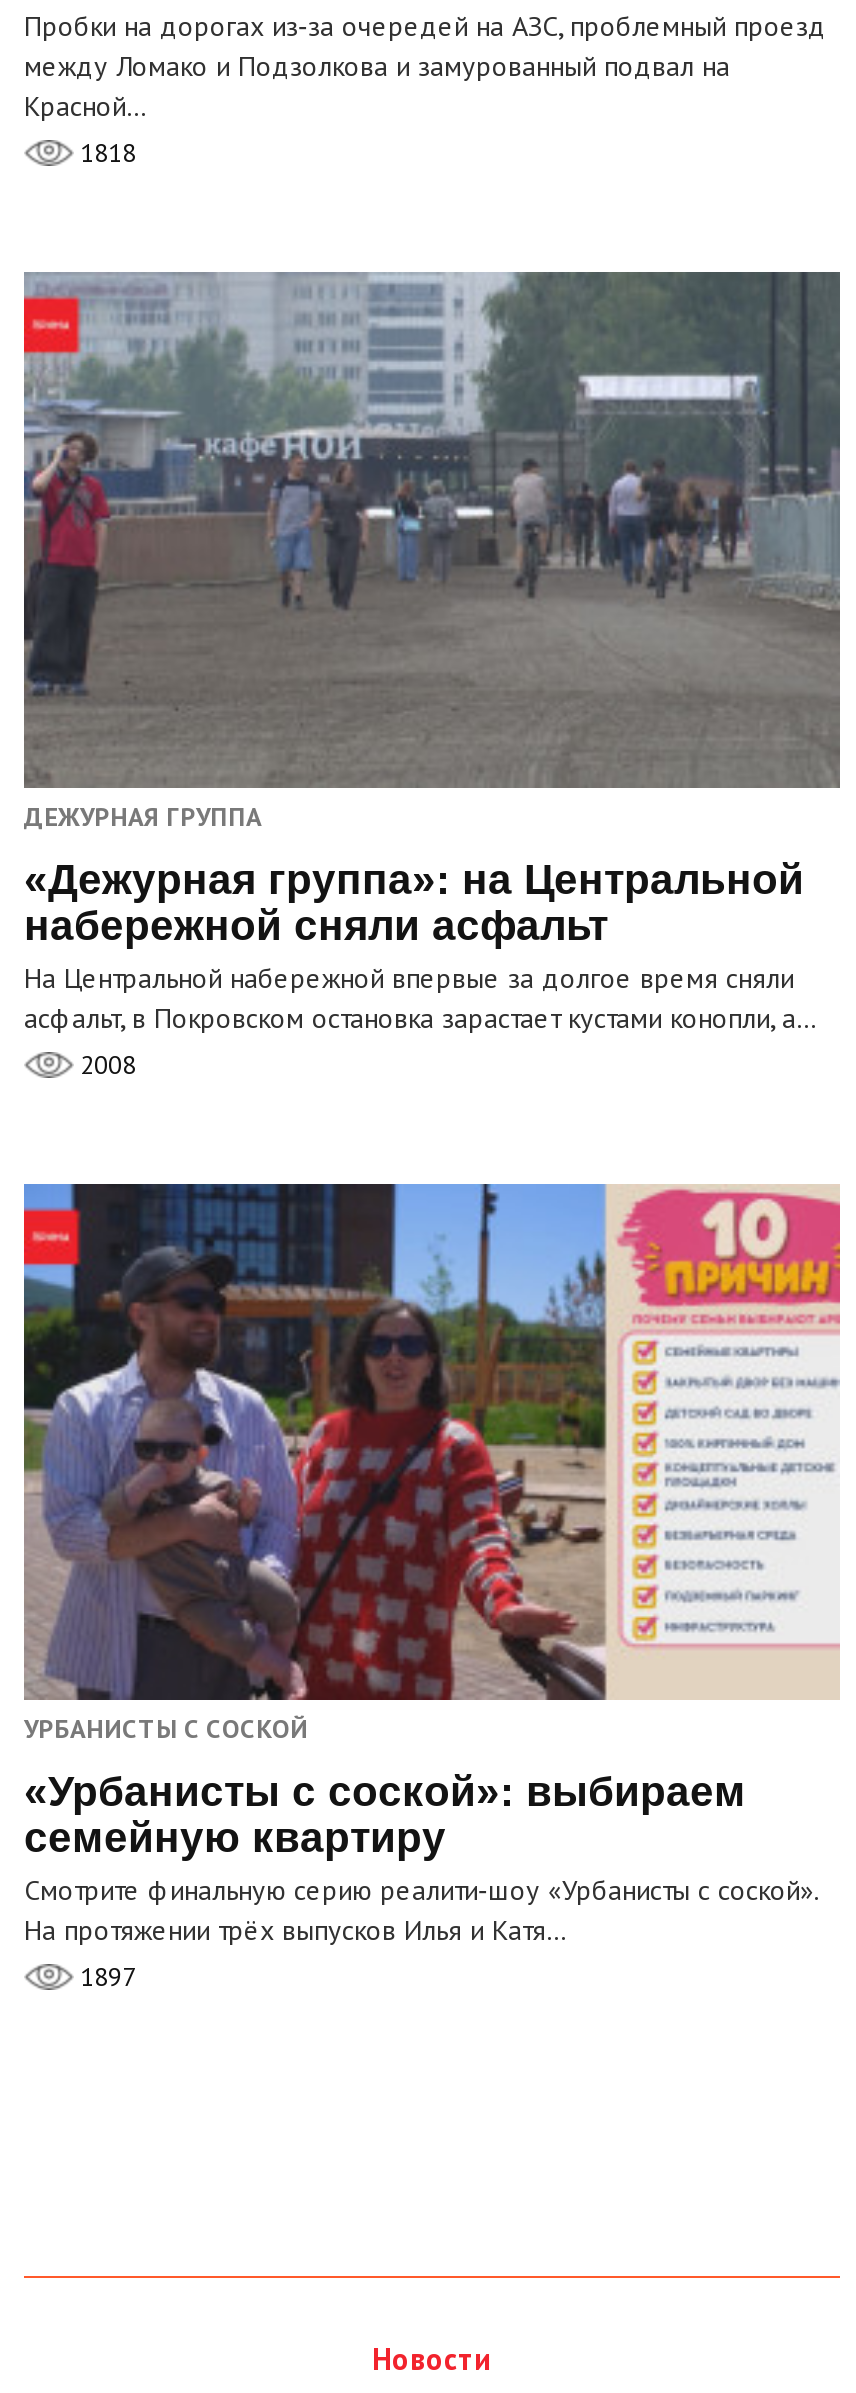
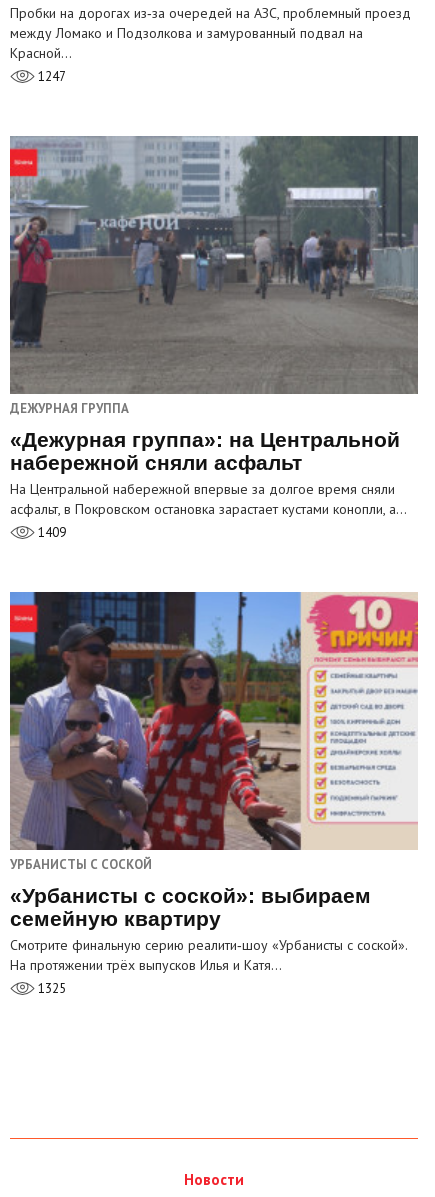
- 1818
+ 1247

- 2008
+ 1409

- 1897
+ 1325
